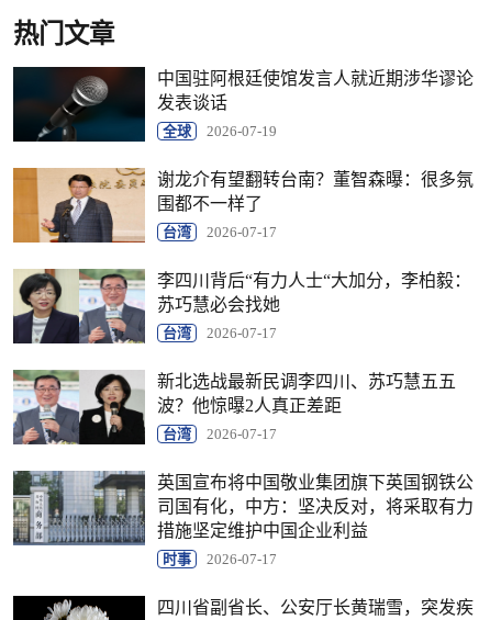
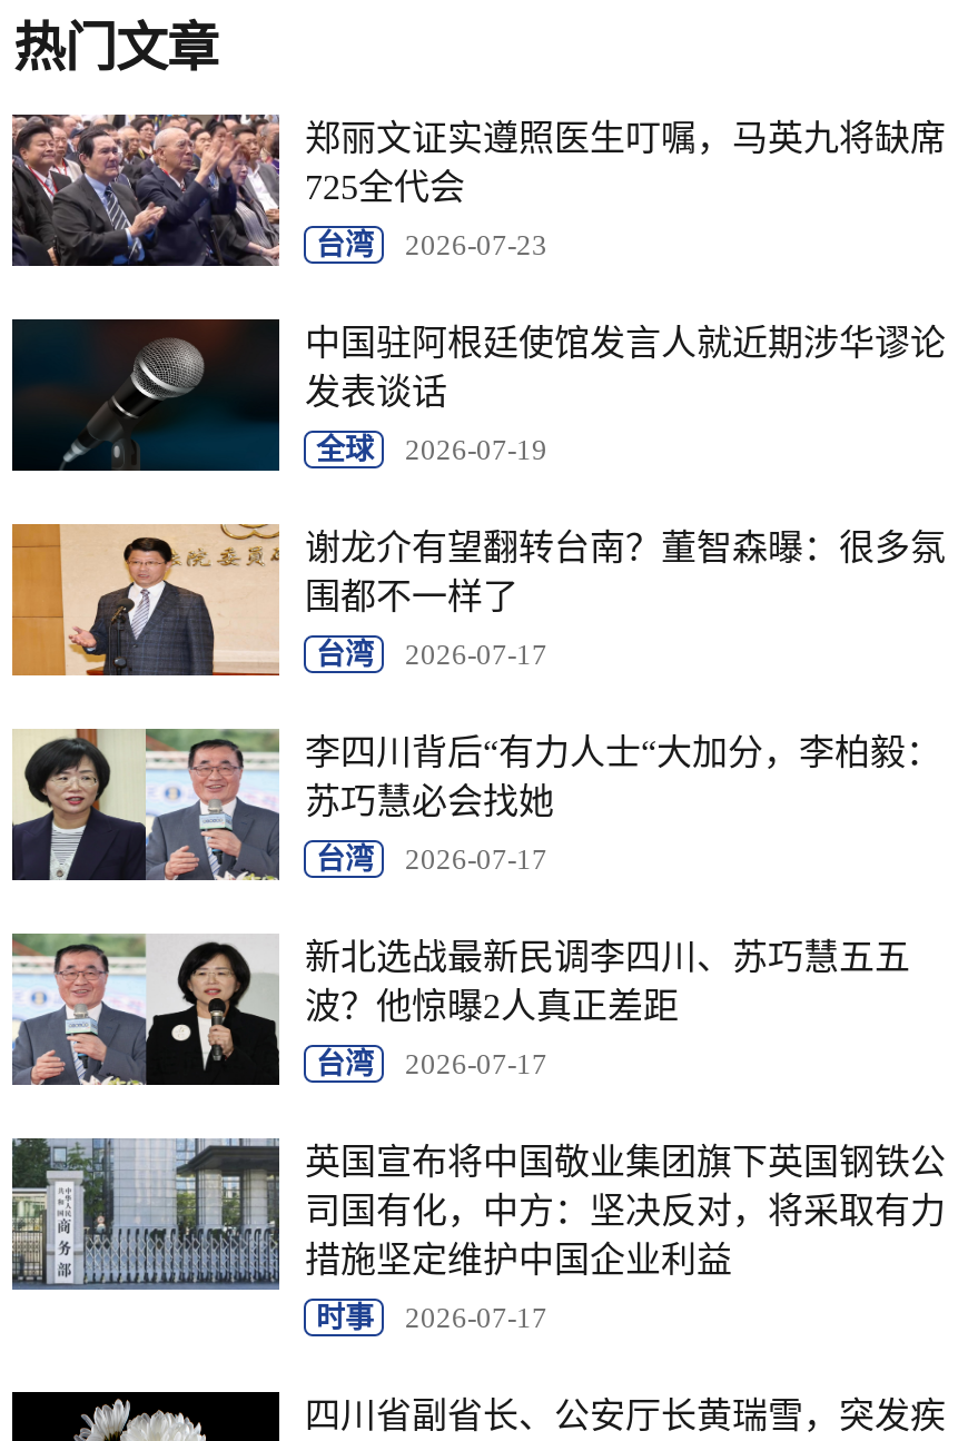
+ [image]
+ 郑丽文证实遵照医生叮嘱，马英九将缺席
+ 725全代会
+ 台湾
+ 2026-07-23
